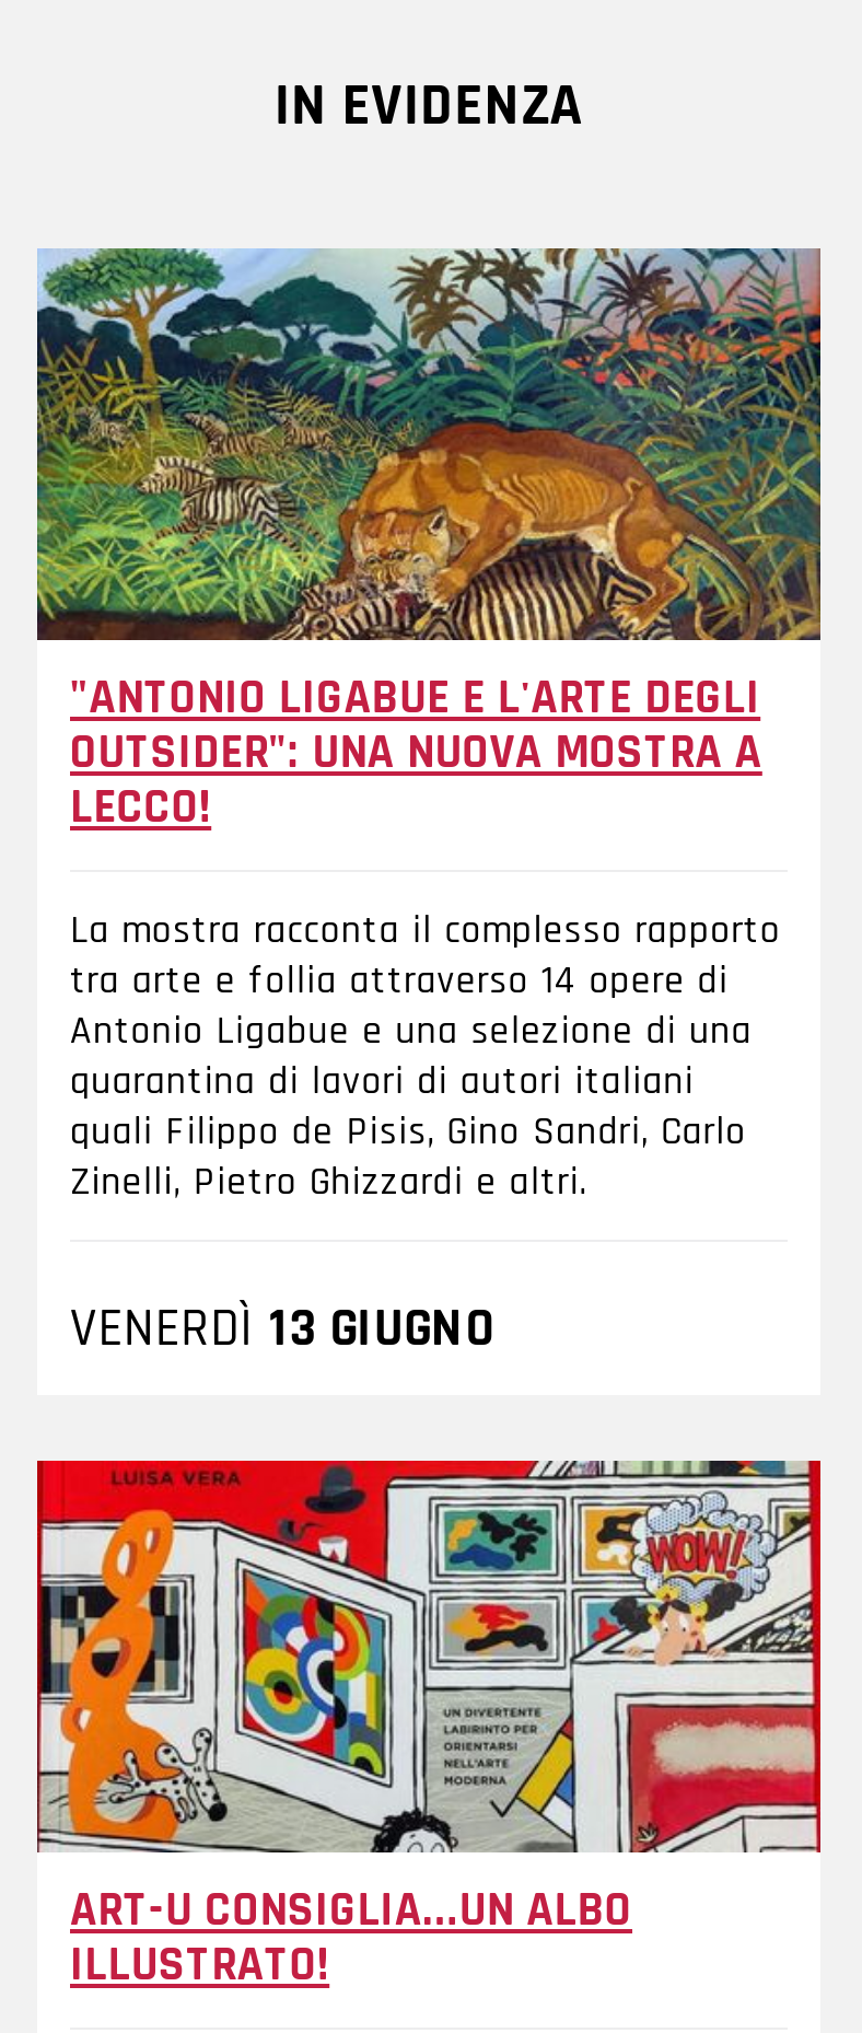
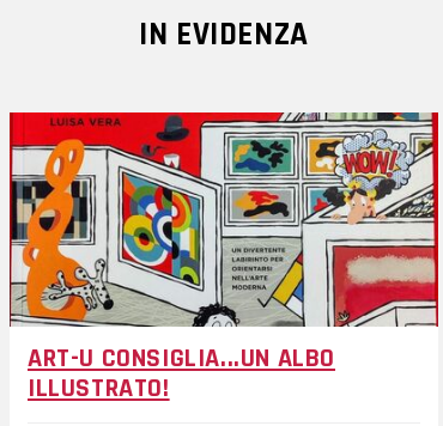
- [image]
- "ANTONIO LIGABUE E L'ARTE DEGLI
- OUTSIDER": UNA NUOVA MOSTRA A
- LECCO!
- La mostra racconta il complesso rapporto
- tra arte e follia attraverso 14 opere di
- Antonio Ligabue e una selezione di una
- quarantina di lavori di autori italiani
- quali Filippo de Pisis, Gino Sandri, Carlo
- Zinelli, Pietro Ghizzardi e altri.
- VENERDÌ 13 GIUGNO
